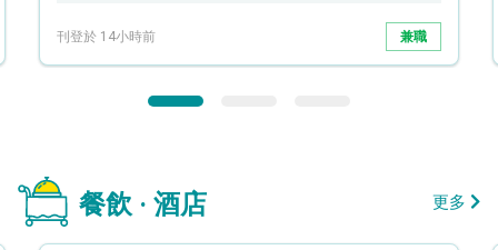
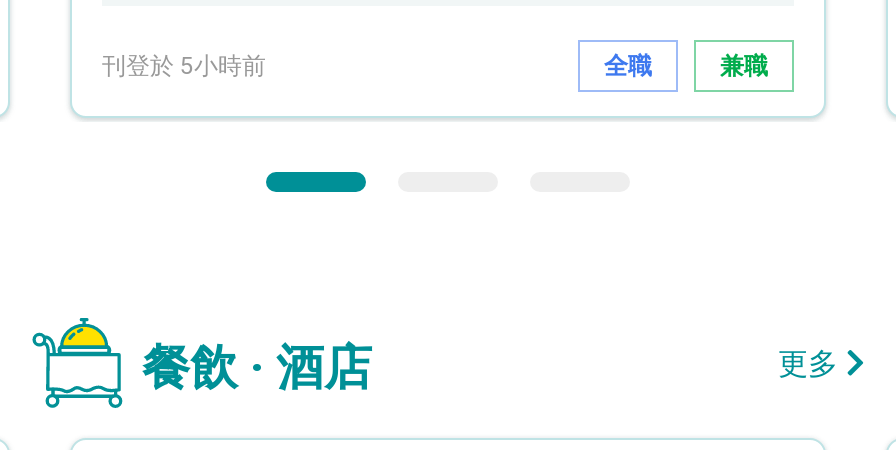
- 刊登於 14小時前
+ 刊登於 5小時前
+ 全職
